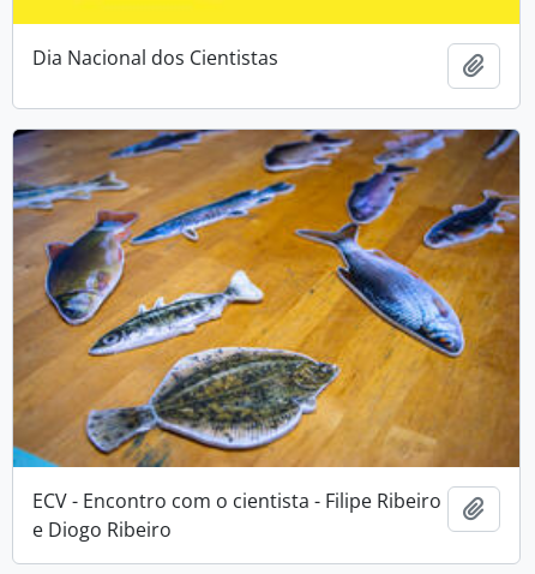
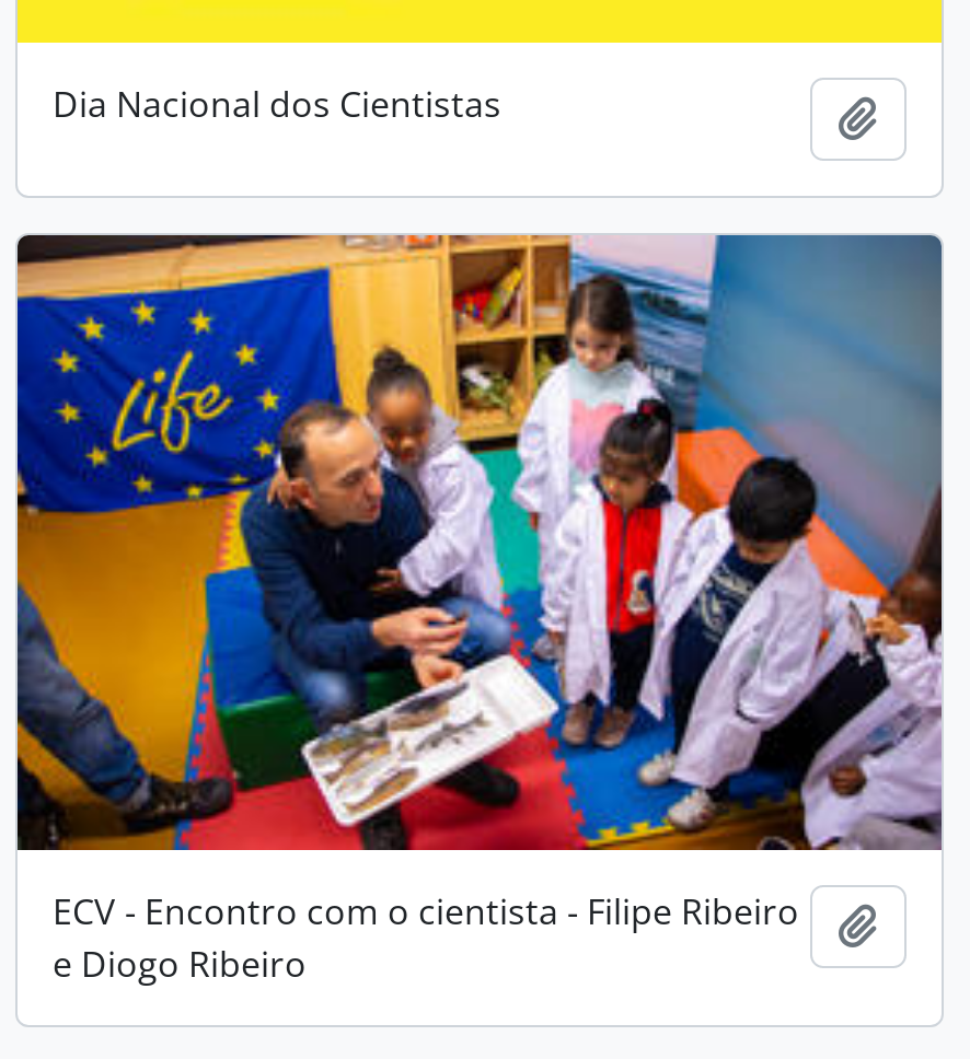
- [image]
+ [image]
